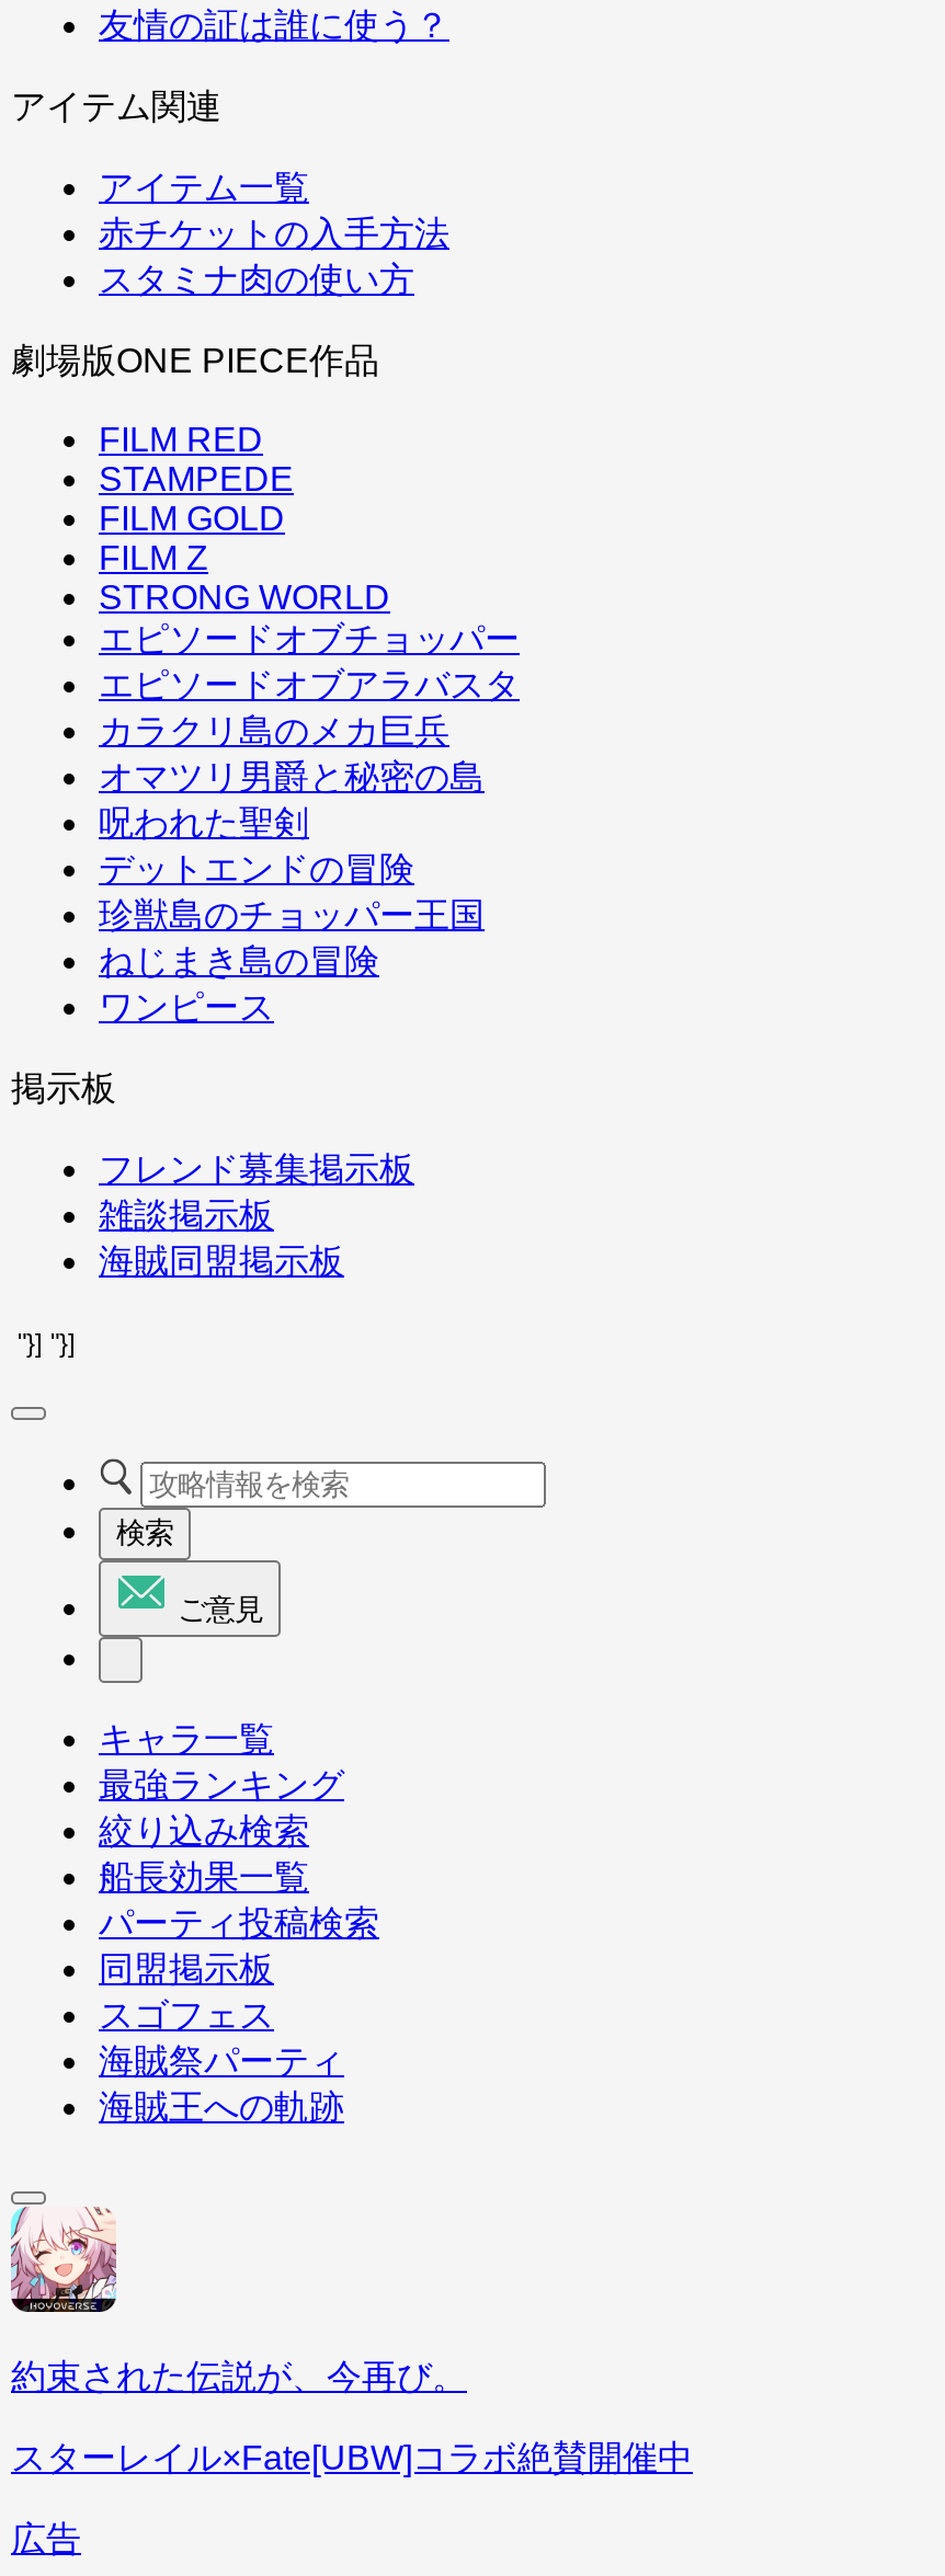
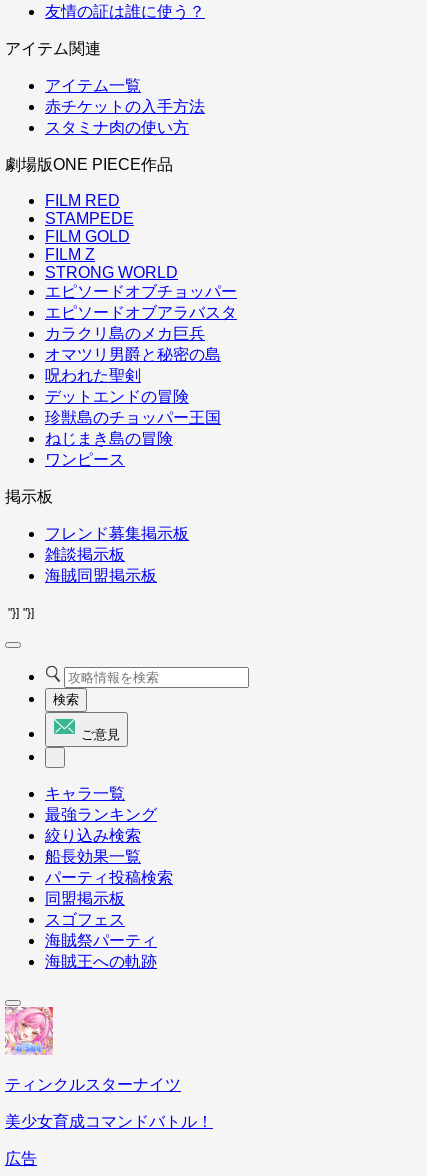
- [image]
- 約束された伝説が、今再び。
+ [image]
+ ティンクルスターナイツ

- スターレイル×Fate[UBW]コラボ絶賛開催中
+ 美少女育成コマンドバトル！
